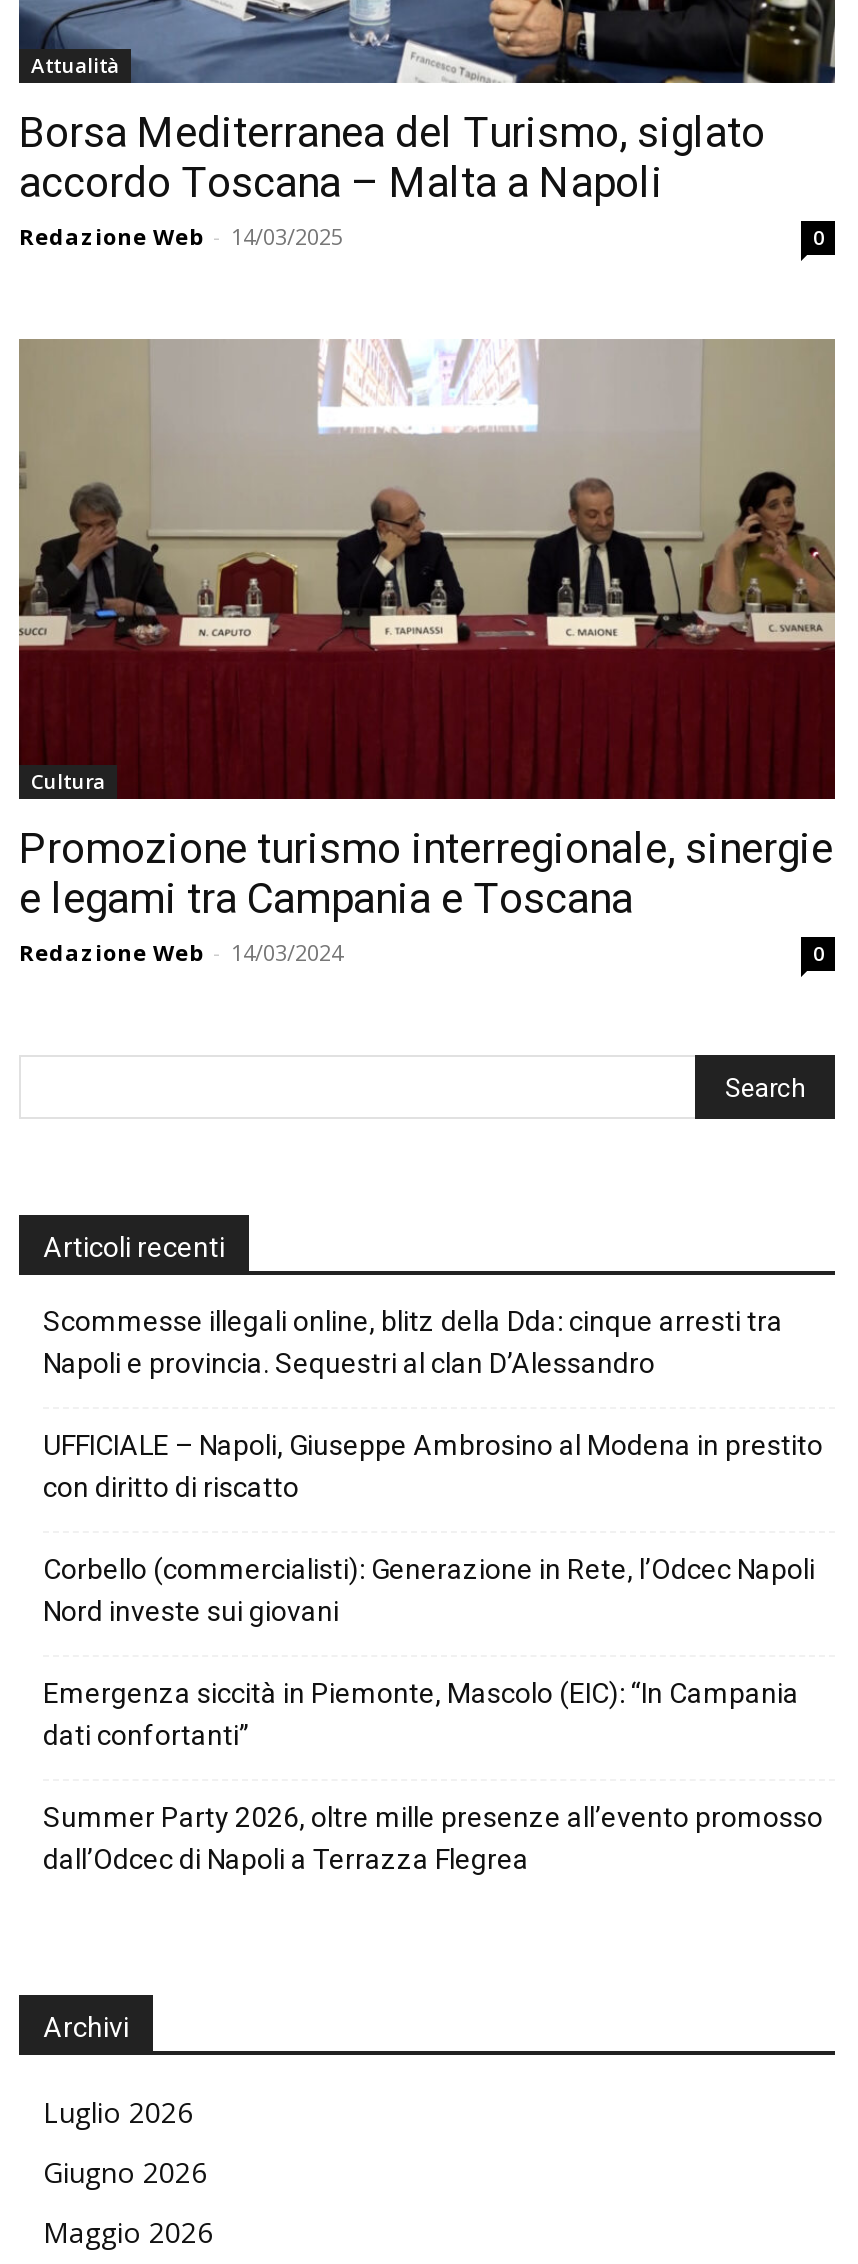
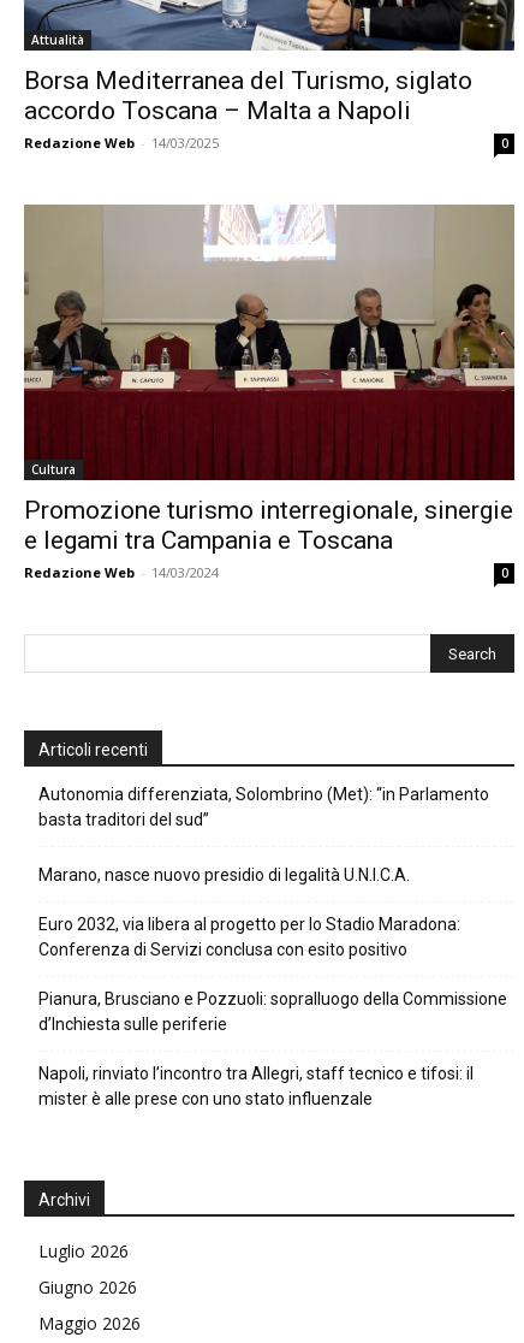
- Scommesse illegali online, blitz della Dda: cinque arresti tra
- Napoli e provincia. Sequestri al clan D’Alessandro
+ Autonomia differenziata, Solombrino (Met): “in Parlamento
+ basta traditori del sud”

- UFFICIALE – Napoli, Giuseppe Ambrosino al Modena in prestito
- con diritto di riscatto
+ Marano, nasce nuovo presidio di legalità U.N.I.C.A.

- Corbello (commercialisti): Generazione in Rete, l’Odcec Napoli
- Nord investe sui giovani
+ Euro 2032, via libera al progetto per lo Stadio Maradona:
+ Conferenza di Servizi conclusa con esito positivo

- Emergenza siccità in Piemonte, Mascolo (EIC): “In Campania
- dati confortanti”
+ Pianura, Brusciano e Pozzuoli: sopralluogo della Commissione
+ d’Inchiesta sulle periferie

- Summer Party 2026, oltre mille presenze all’evento promosso
- dall’Odcec di Napoli a Terrazza Flegrea
+ Napoli, rinviato l’incontro tra Allegri, staff tecnico e tifosi: il
+ mister è alle prese con uno stato influenzale
